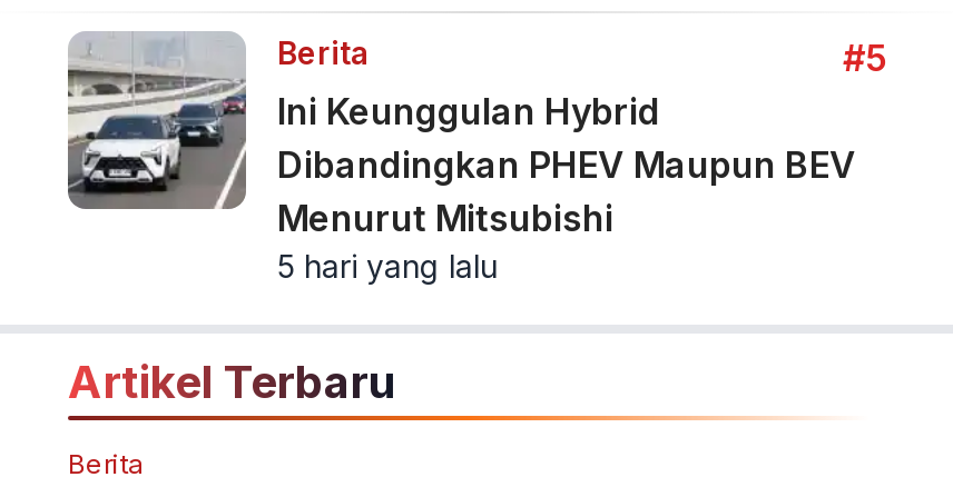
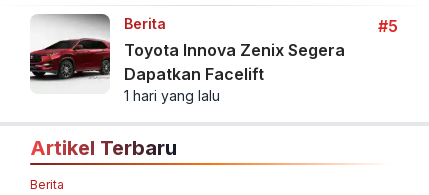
- [image]
- Ini Keunggulan Hybrid
- Dibandingkan PHEV Maupun BEV
- Menurut Mitsubishi
- 5 hari yang lalu
+ [image]
+ Toyota Innova Zenix Segera
+ Dapatkan Facelift
+ 1 hari yang lalu
